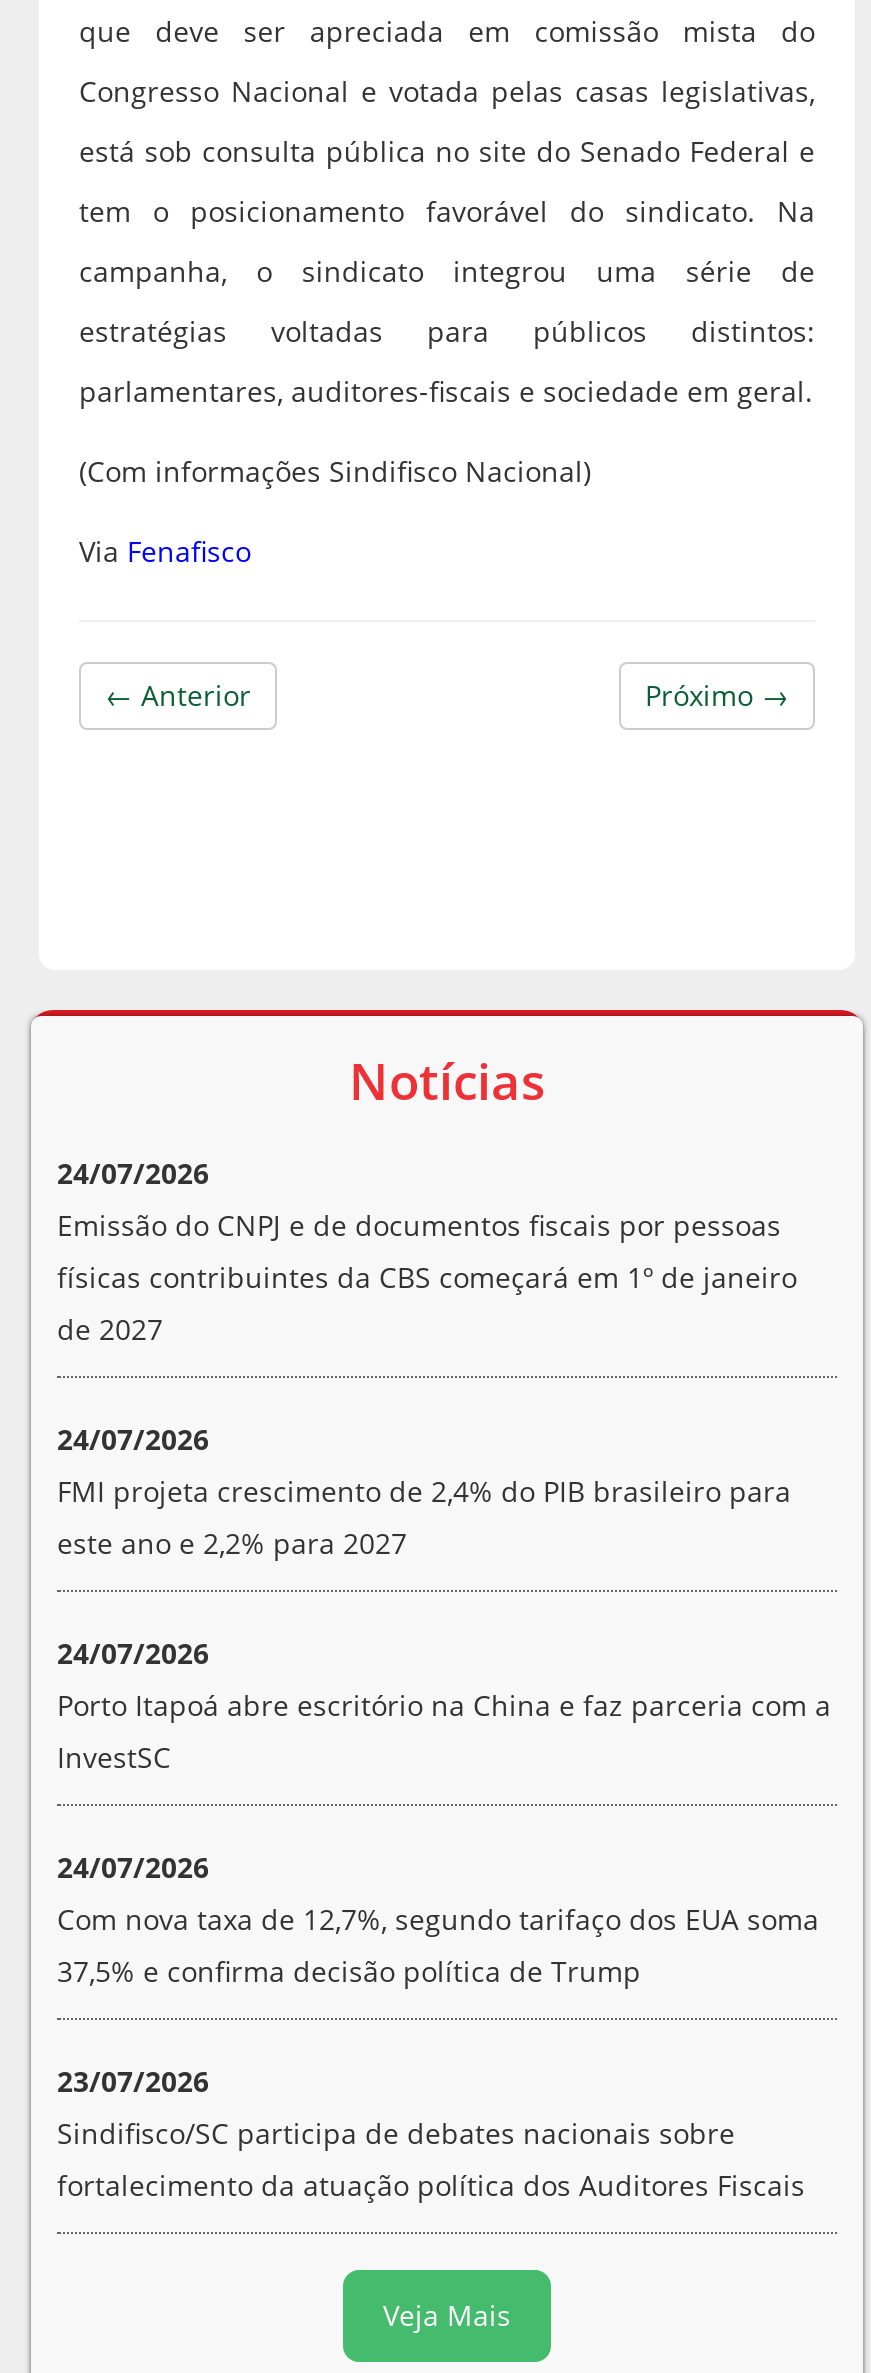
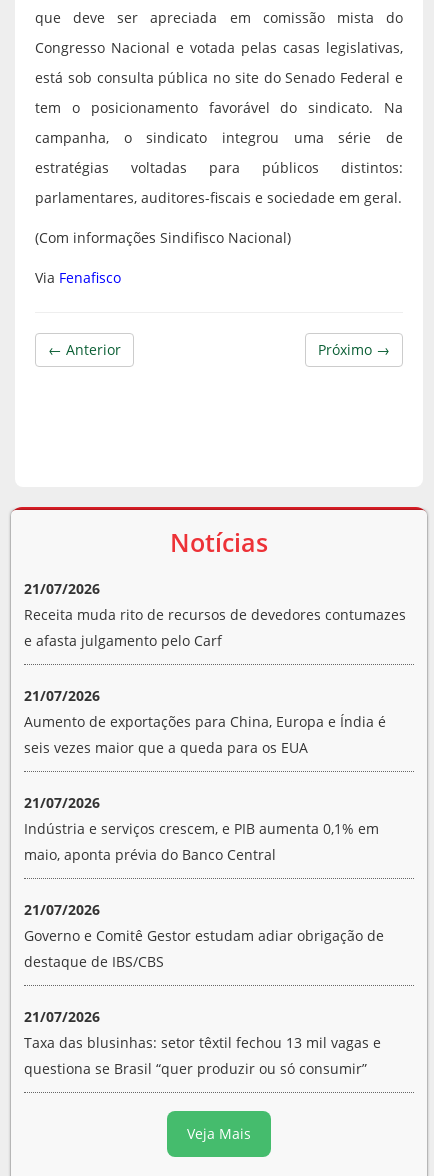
- 24/07/2026
- Emissão do CNPJ e de documentos fiscais por pessoas
- físicas contribuintes da CBS começará em 1º de janeiro
- de 2027
+ 21/07/2026
+ Receita muda rito de recursos de devedores contumazes
+ e afasta julgamento pelo Carf

- 24/07/2026
- FMI projeta crescimento de 2,4% do PIB brasileiro para
- este ano e 2,2% para 2027
+ 21/07/2026
+ Aumento de exportações para China, Europa e Índia é
+ seis vezes maior que a queda para os EUA

- 24/07/2026
- Porto Itapoá abre escritório na China e faz parceria com a
- InvestSC
+ 21/07/2026
+ Indústria e serviços crescem, e PIB aumenta 0,1% em
+ maio, aponta prévia do Banco Central

- 24/07/2026
- Com nova taxa de 12,7%, segundo tarifaço dos EUA soma
- 37,5% e confirma decisão política de Trump
+ 21/07/2026
+ Governo e Comitê Gestor estudam adiar obrigação de
+ destaque de IBS/CBS

- 23/07/2026
- Sindifisco/SC participa de debates nacionais sobre
- fortalecimento da atuação política dos Auditores Fiscais
+ 21/07/2026
+ Taxa das blusinhas: setor têxtil fechou 13 mil vagas e
+ questiona se Brasil “quer produzir ou só consumir”
